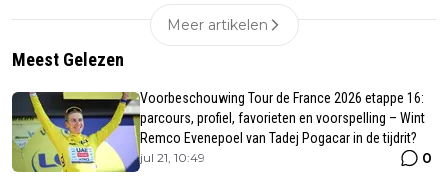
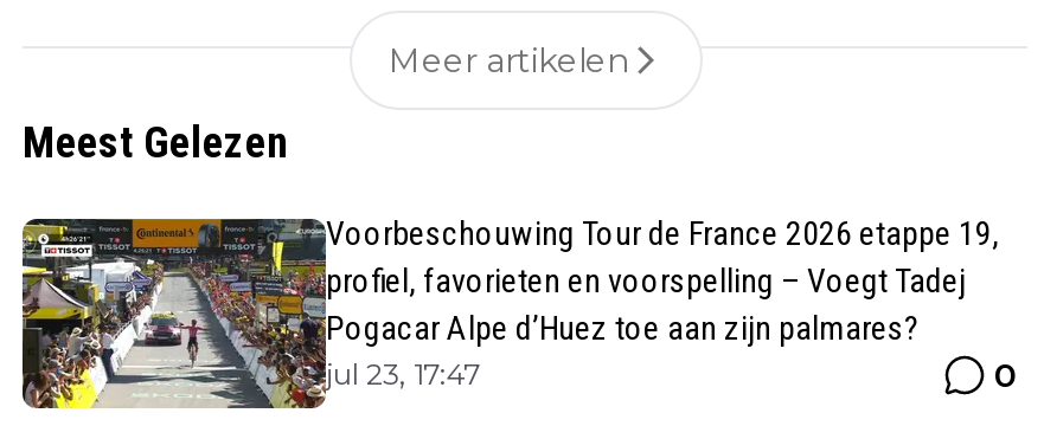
- [image]
- Voorbeschouwing Tour de France 2026 etappe 16:
- parcours, profiel, favorieten en voorspelling – Wint
- Remco Evenepoel van Tadej Pogacar in de tijdrit?
- jul 21, 10:49
+ [image]
+ Voorbeschouwing Tour de France 2026 etappe 19,
+ profiel, favorieten en voorspelling – Voegt Tadej
+ Pogacar Alpe d’Huez toe aan zijn palmares?
+ jul 23, 17:47
